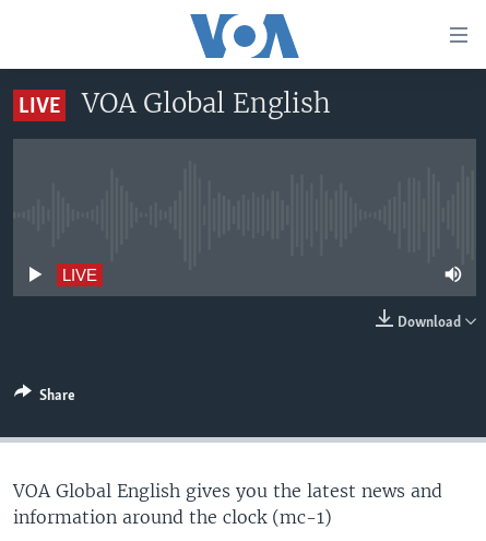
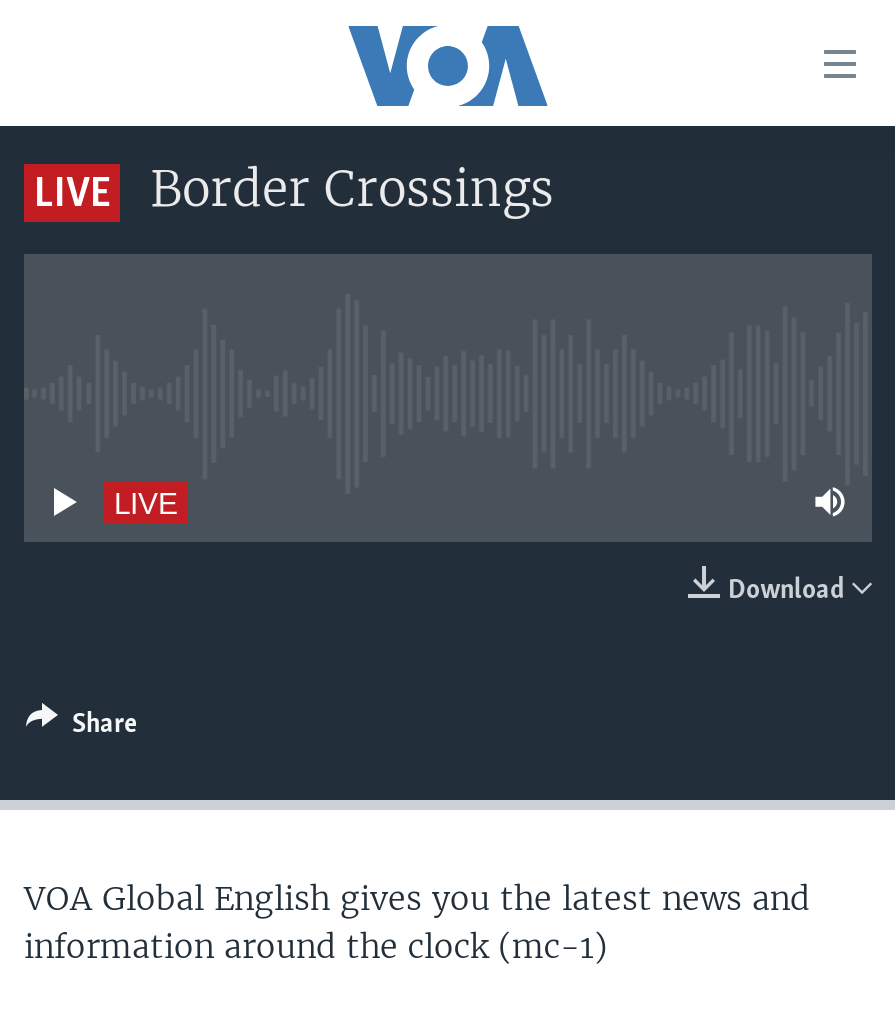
- VOA Global English
+ Border Crossings
